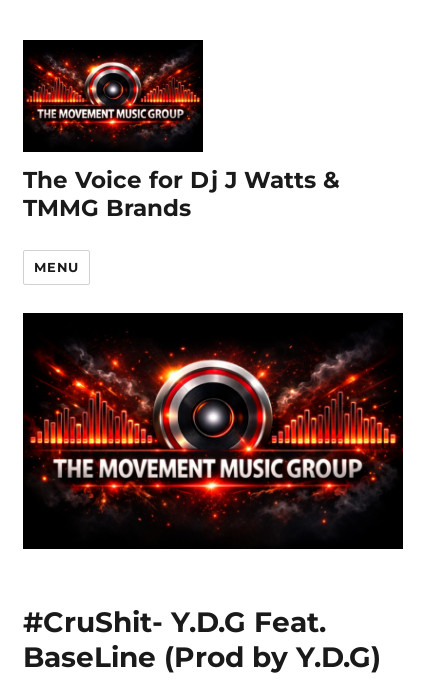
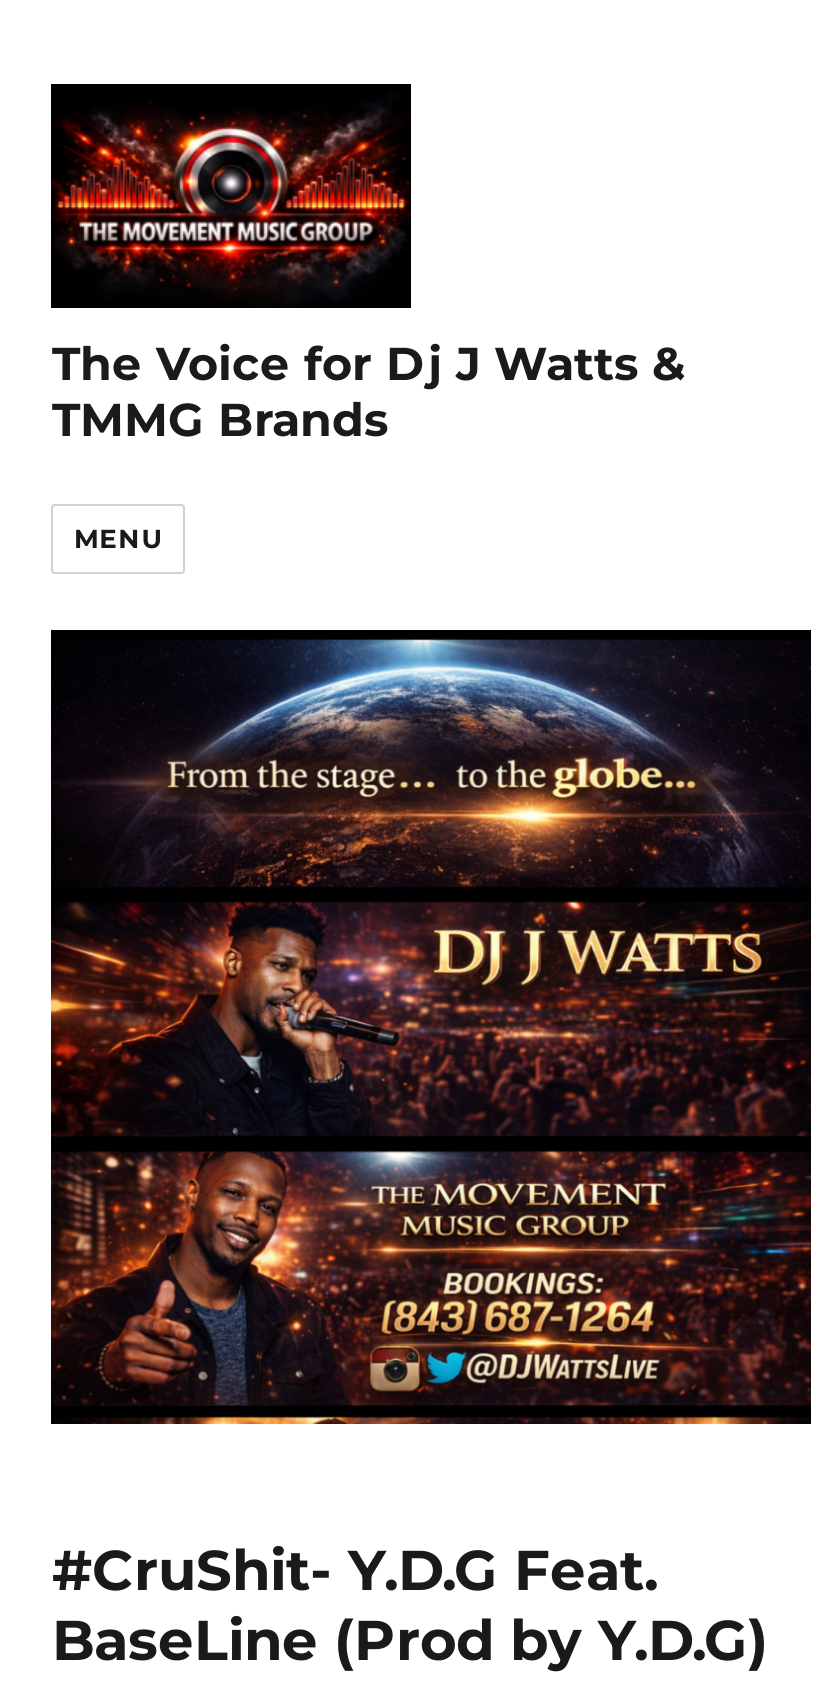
- [image]
+ [image]
